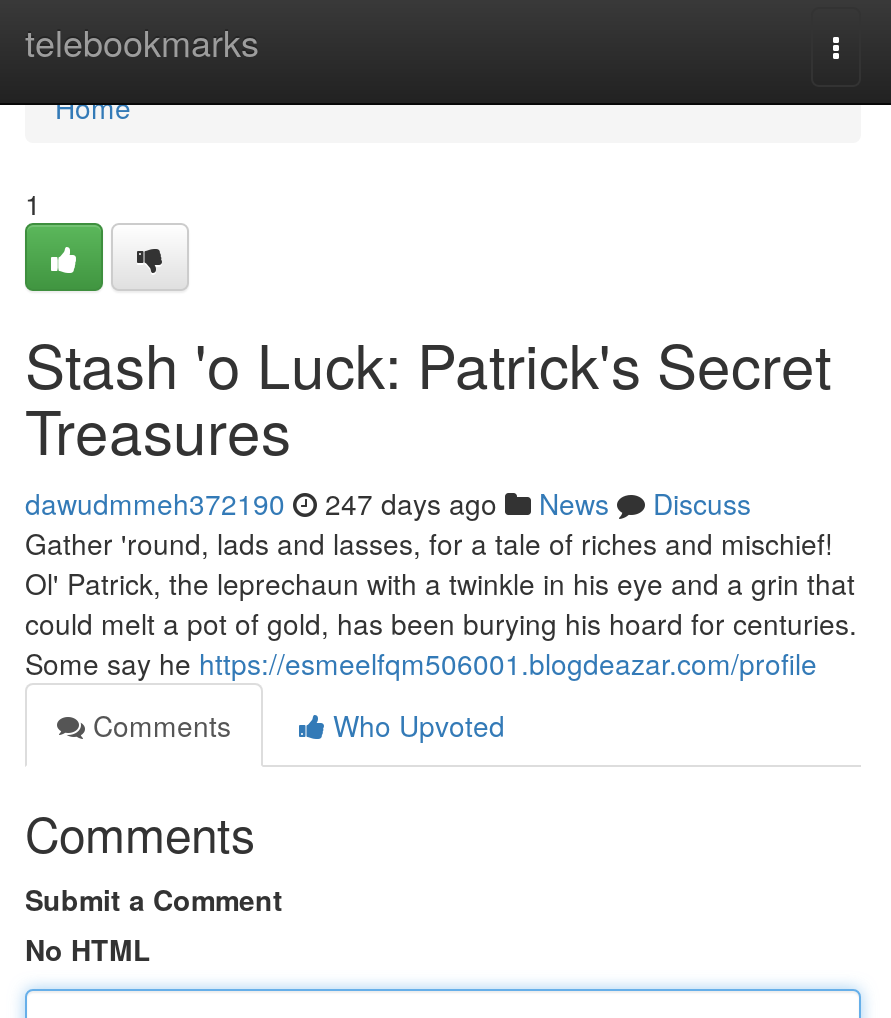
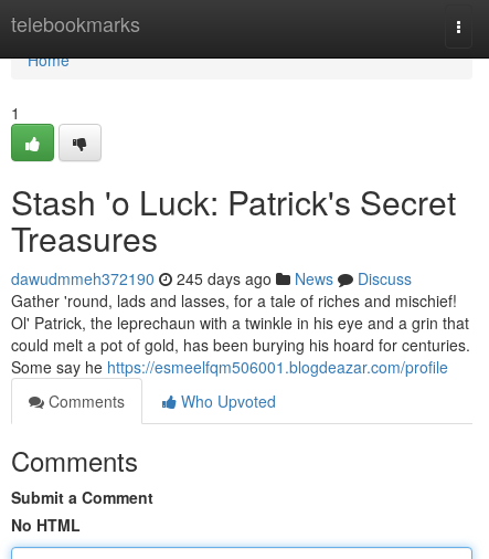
- dawudmmeh372190 247 days ago News Discuss
+ dawudmmeh372190 245 days ago News Discuss
